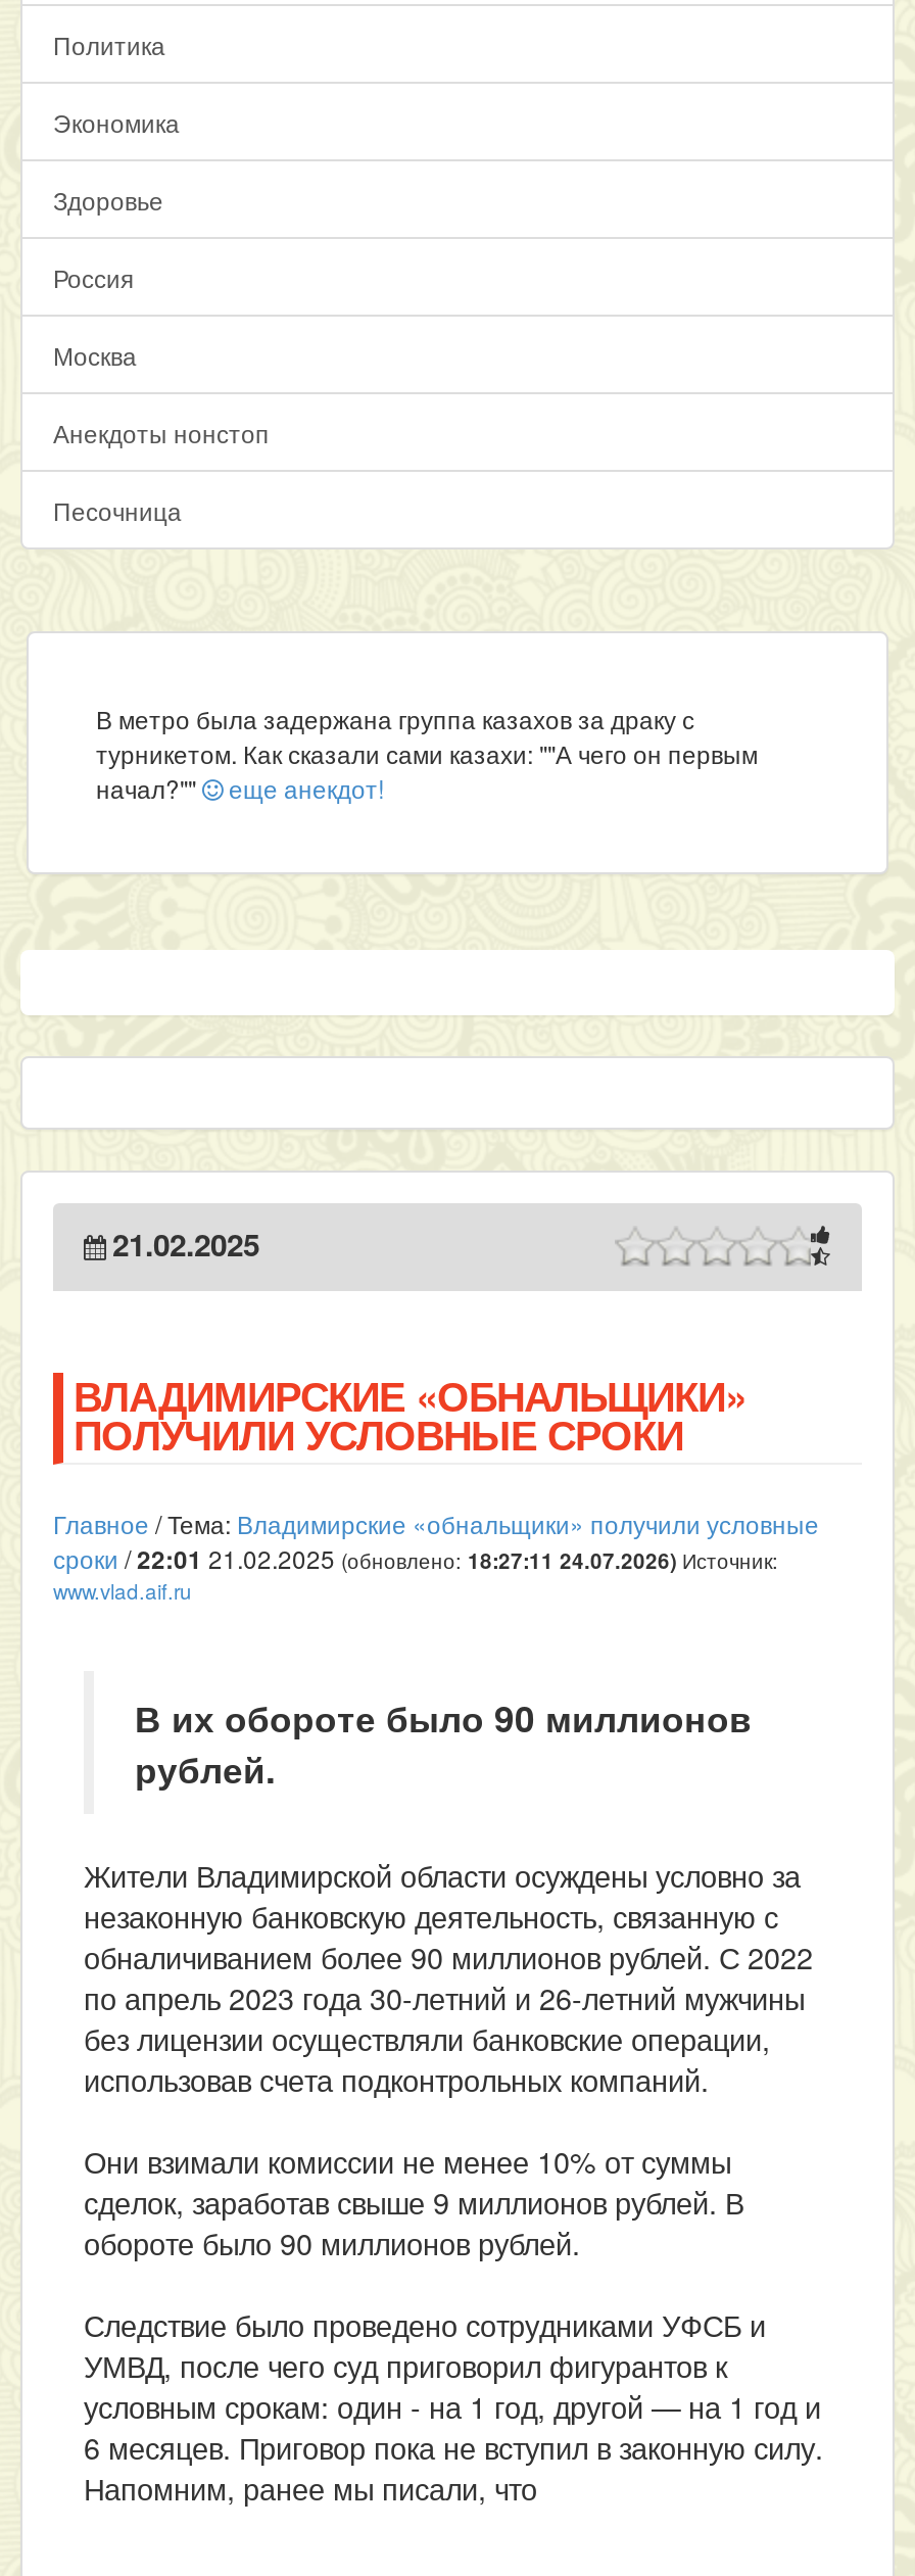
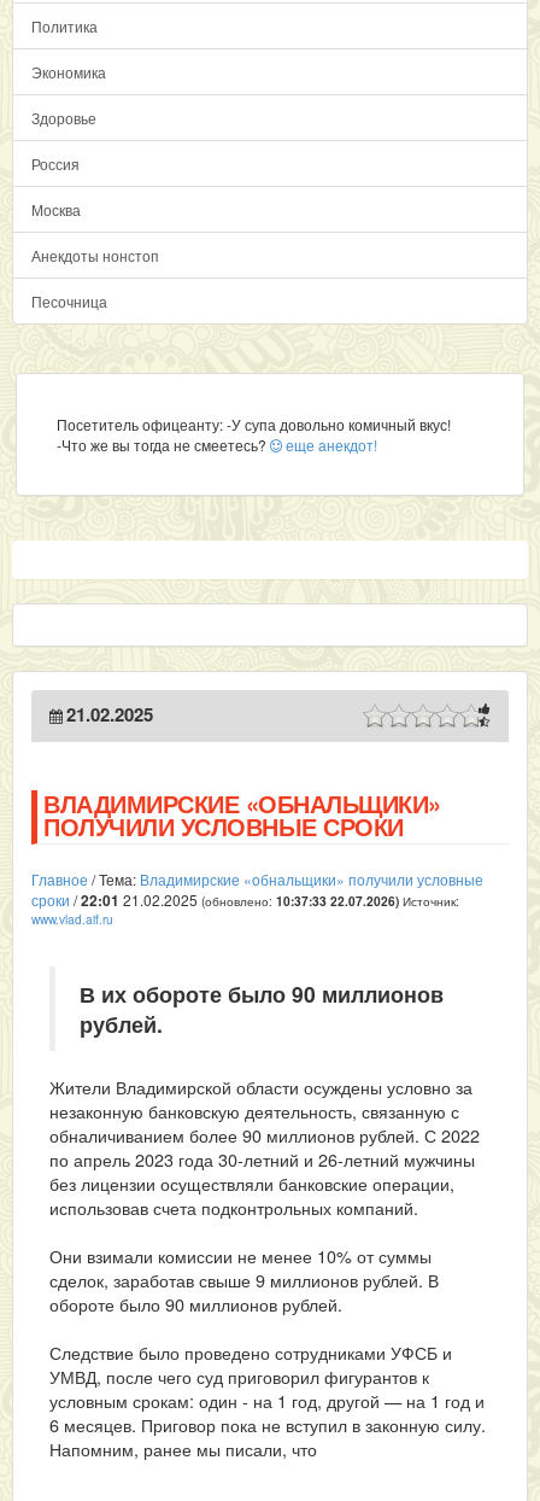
- В метро была задержана группа казахов за драку с
- турникетом. Как сказали сами казахи: ""А чего он первым
- начал?"" еще анекдот!
+ Посетитель офицеанту: -У супа довольно комичный вкус!
+ -Что же вы тогда не смеетесь? еще анекдот!

- сроки /22:01 21.02.2025 (обновлено: 18:27:11 24.07.2026) Источник:
+ сроки /22:01 21.02.2025 (обновлено: 10:37:33 22.07.2026) Источник:
